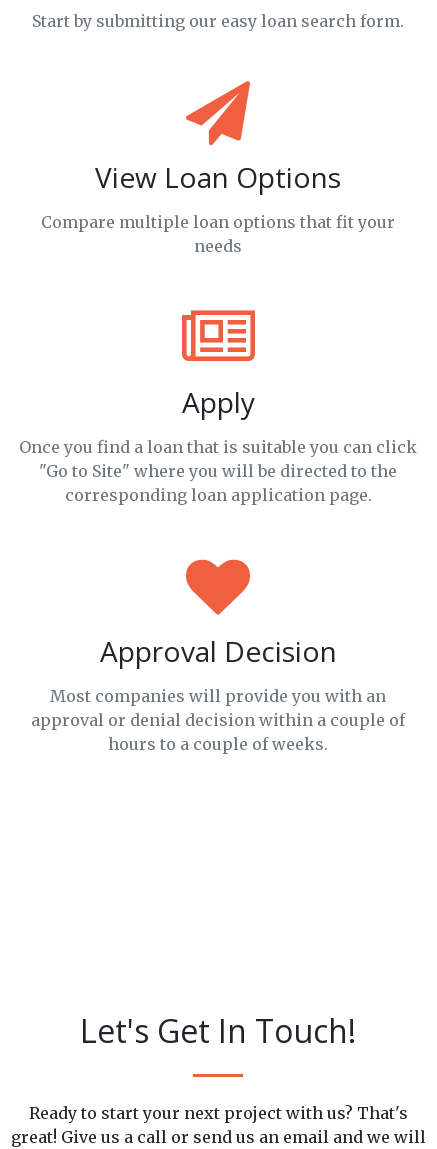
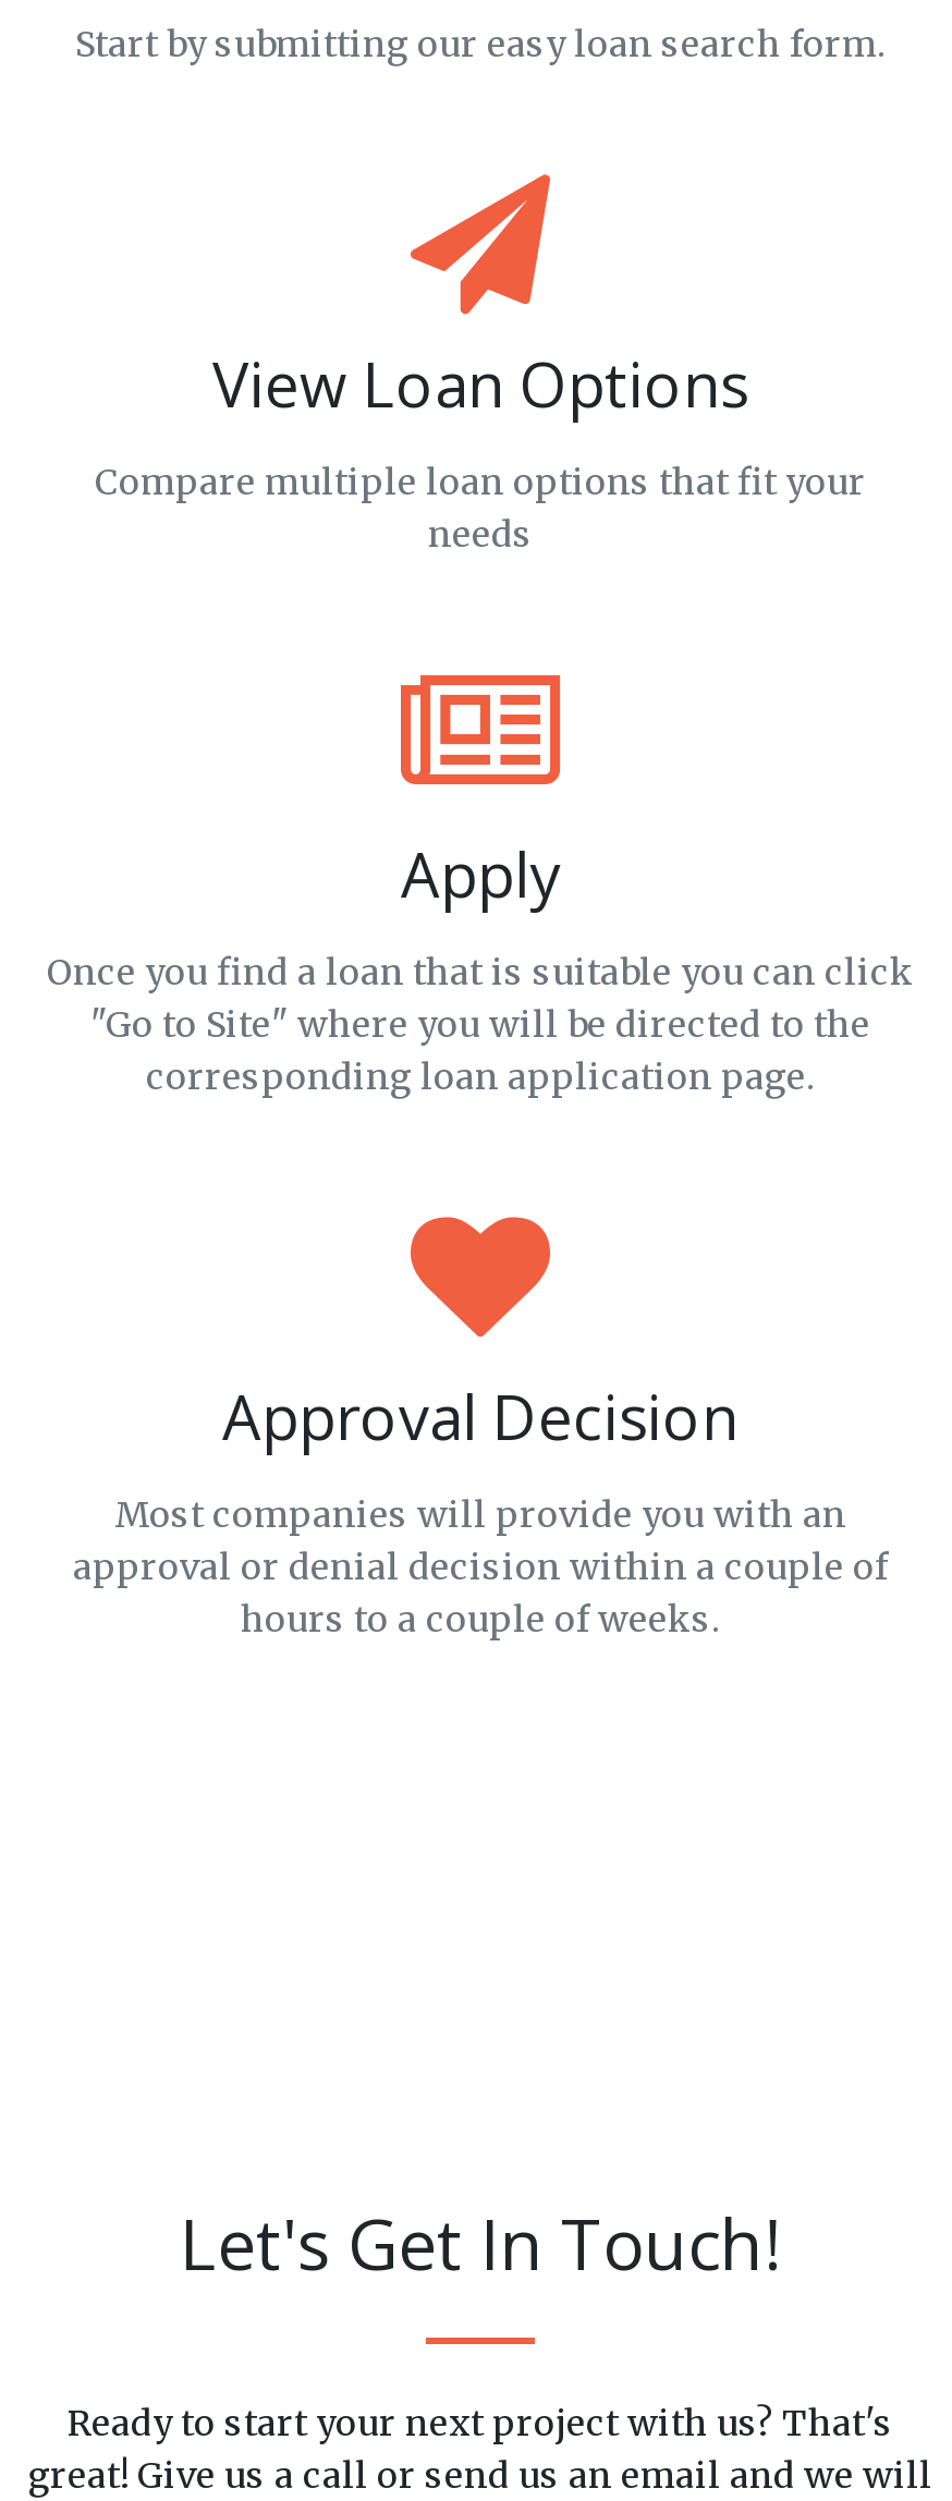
- [image]
+ [image]
